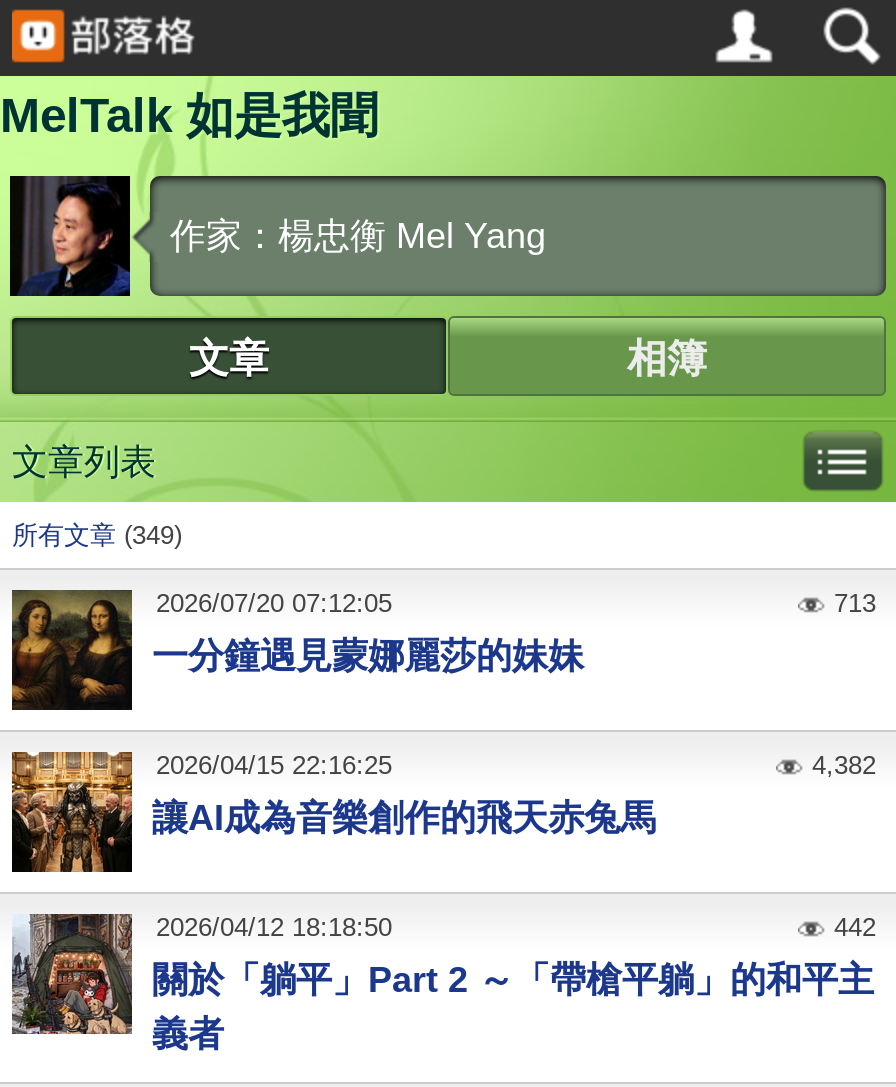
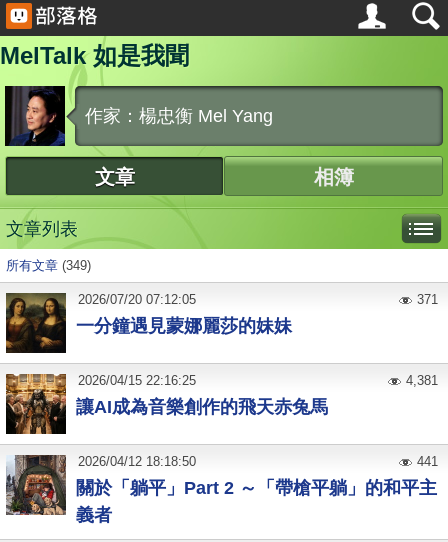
- 713
+ 371

- 4,382
+ 4,381

- 442
+ 441
